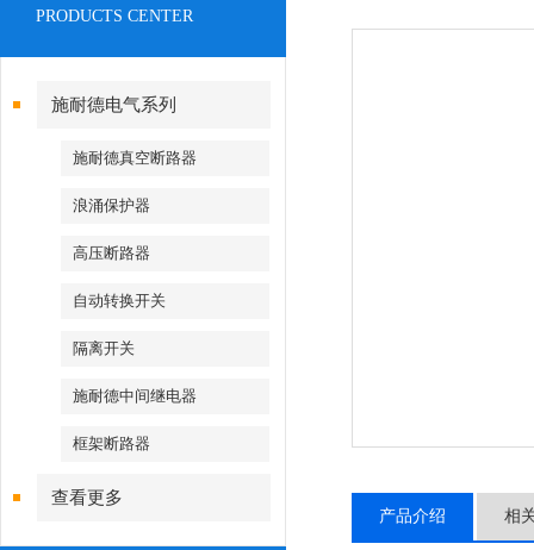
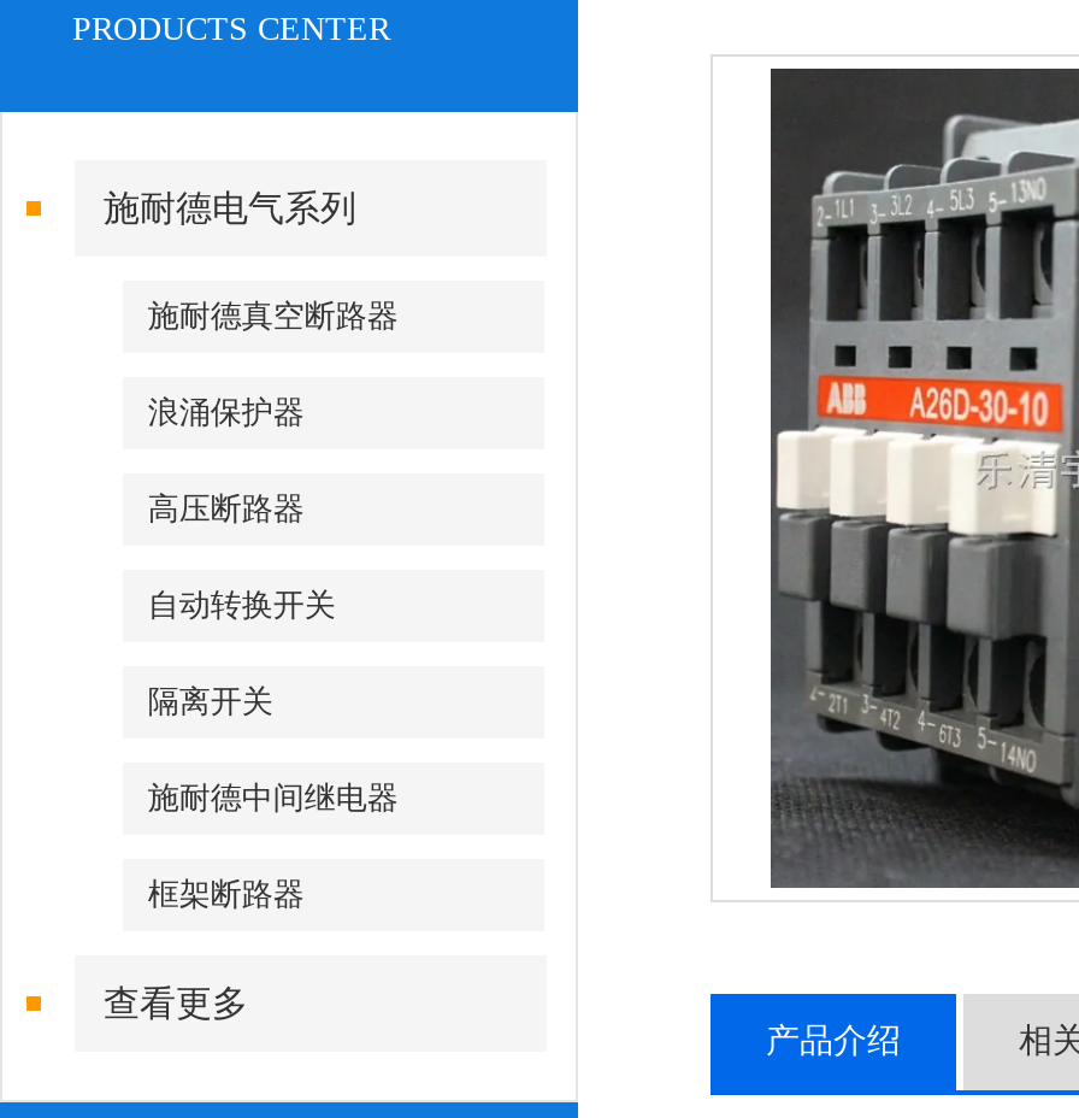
+ [image]
